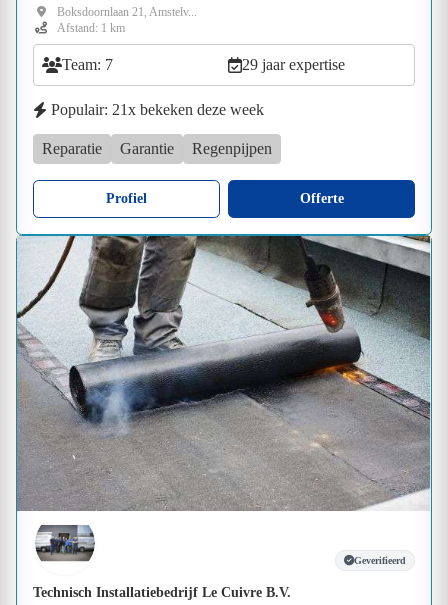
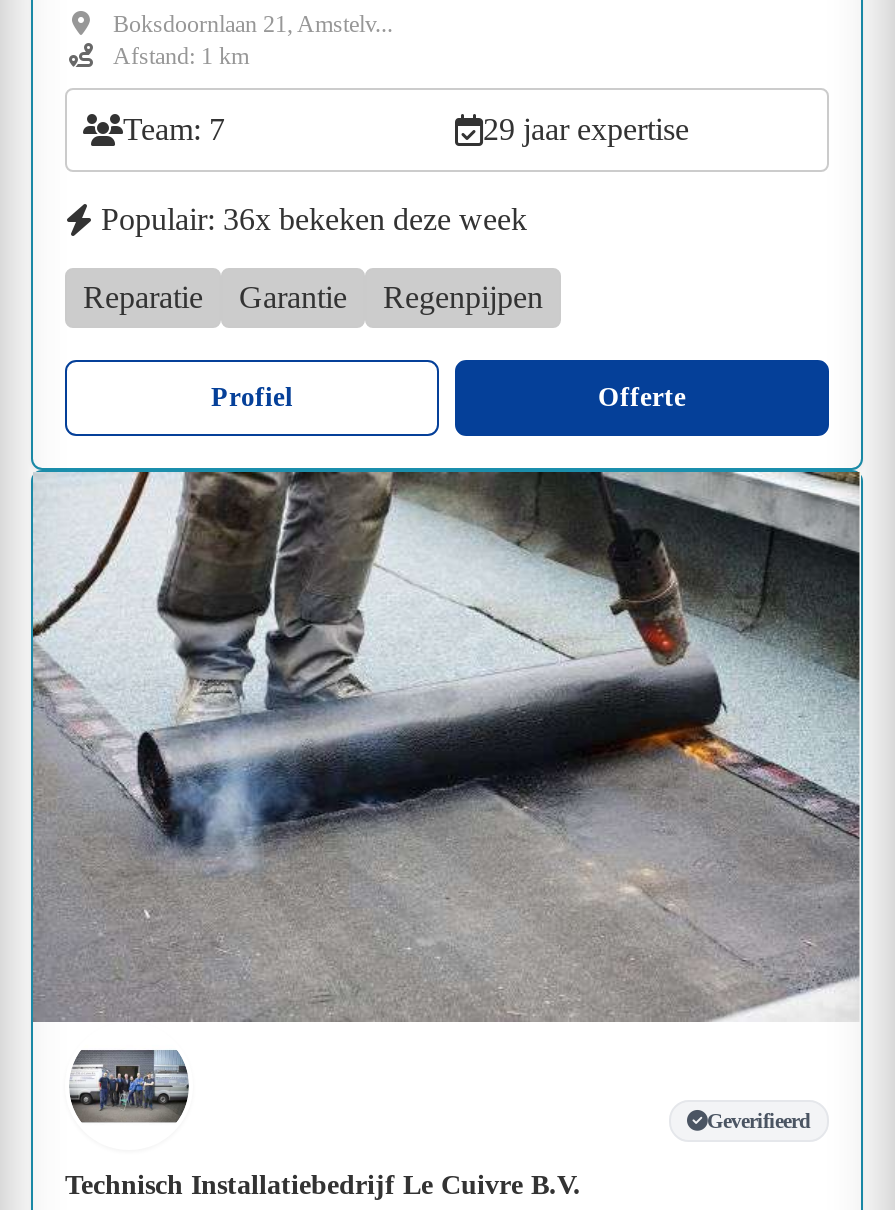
- Populair: 21x bekeken deze week
+ Populair: 36x bekeken deze week
